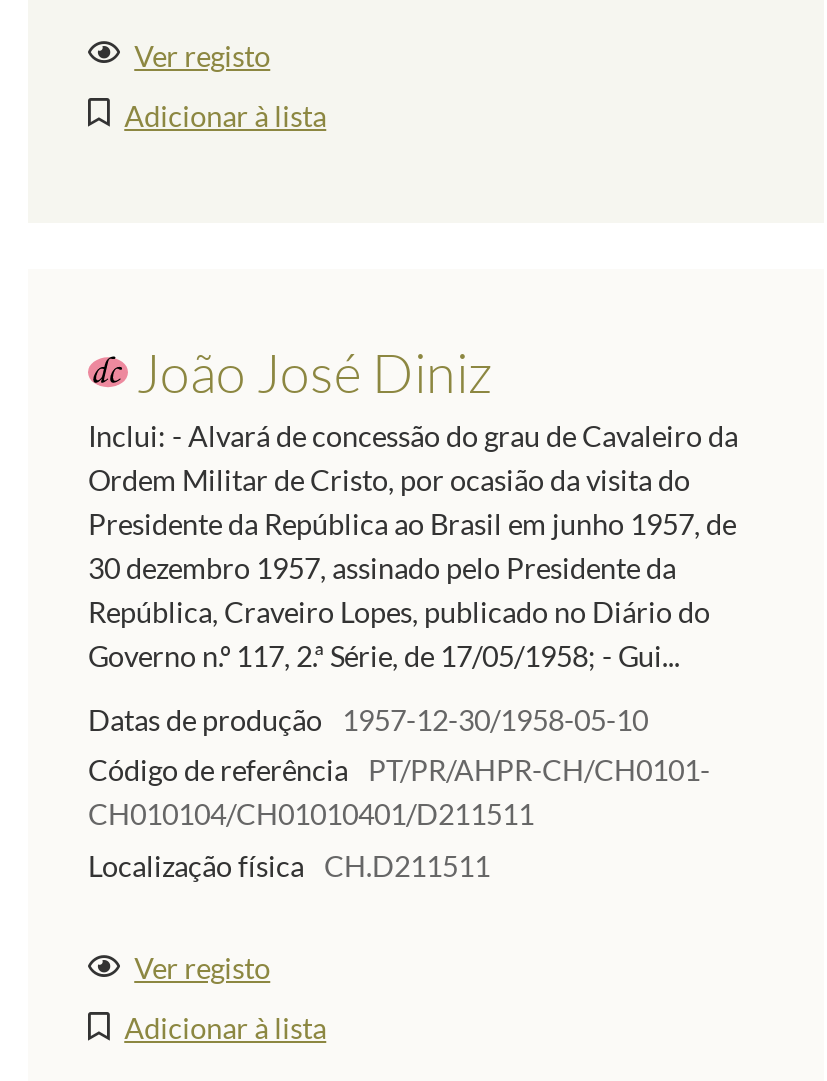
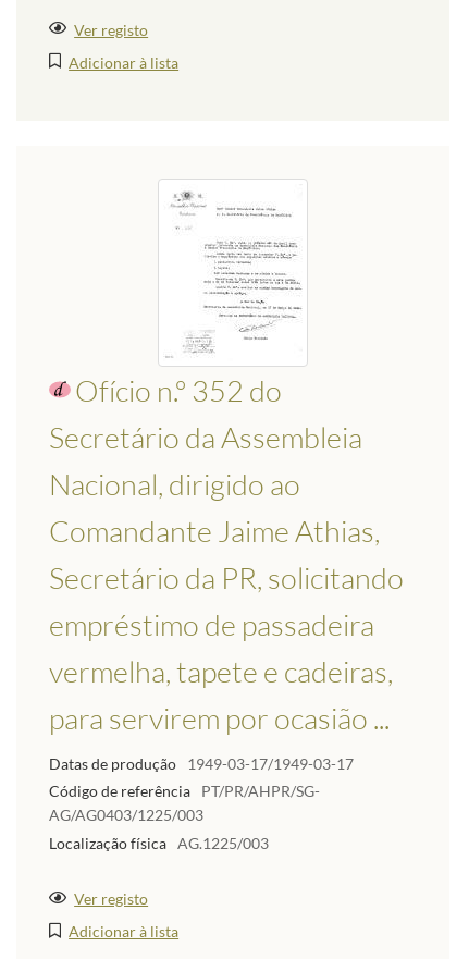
- João José Diniz
- Inclui: - Alvará de concessão do grau de Cavaleiro da
- Ordem Militar de Cristo, por ocasião da visita do
- Presidente da República ao Brasil em junho 1957, de
- 30 dezembro 1957, assinado pelo Presidente da
- República, Craveiro Lopes, publicado no Diário do
- Governo n.º 117, 2.ª Série, de 17/05/1958; - Gui...
+ Ofício n.º 352 do
+ Secretário da Assembleia
+ Nacional, dirigido ao
+ Comandante Jaime Athias,
+ Secretário da PR, solicitando
+ empréstimo de passadeira
+ vermelha, tapete e cadeiras,
+ para servirem por ocasião ...

- Datas de produção 1957-12-30/1958-05-10
+ Datas de produção 1949-03-17/1949-03-17

- Código de referência PT/PR/AHPR-CH/CH0101-
- CH010104/CH01010401/D211511
+ Código de referência PT/PR/AHPR/SG-
+ AG/AG0403/1225/003

- Localização física CH.D211511
+ Localização física AG.1225/003
